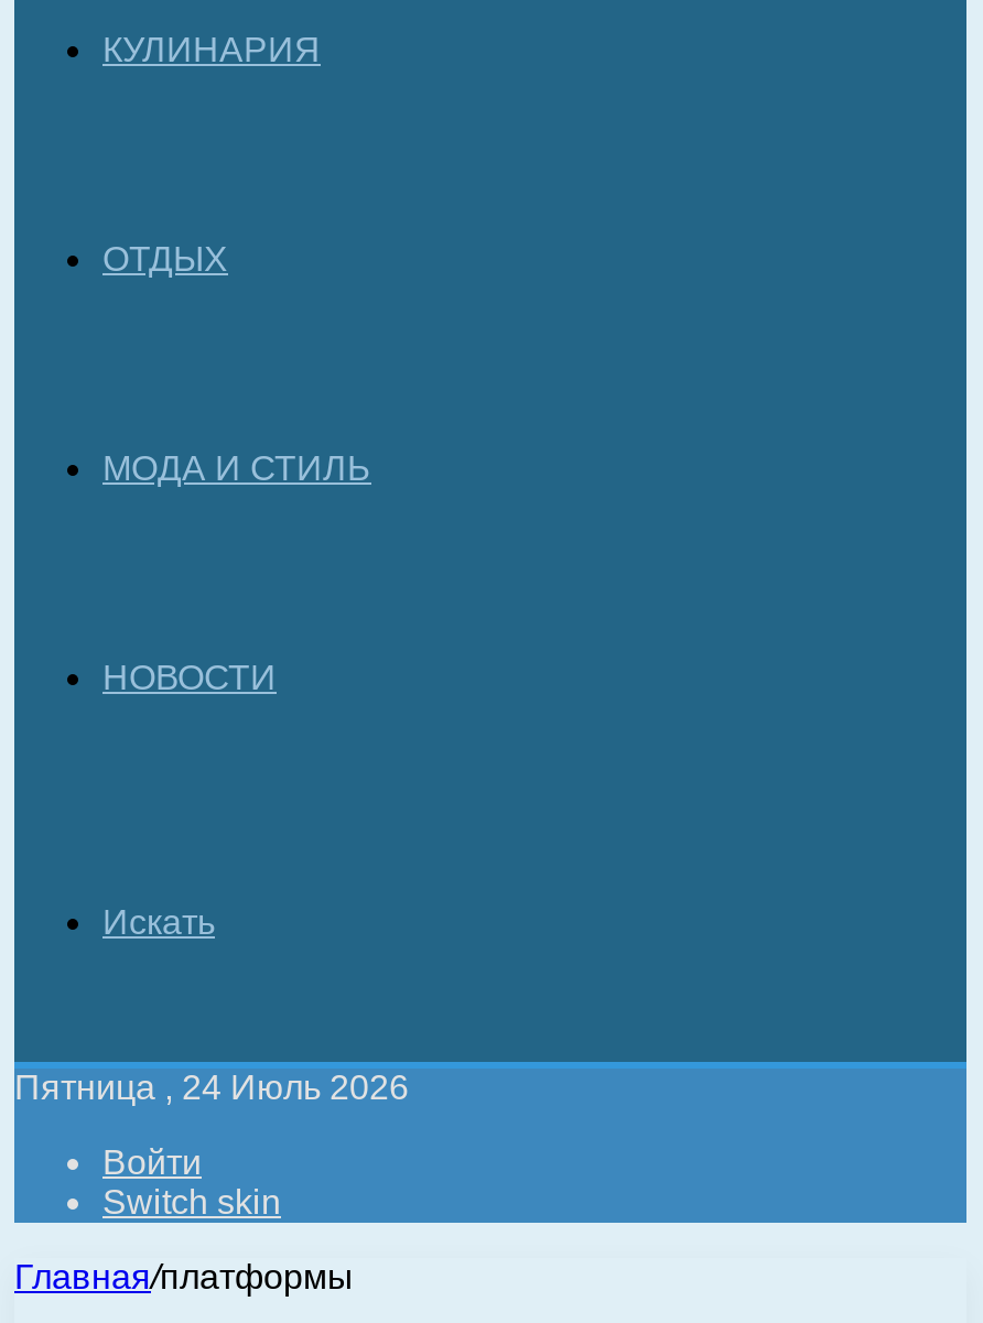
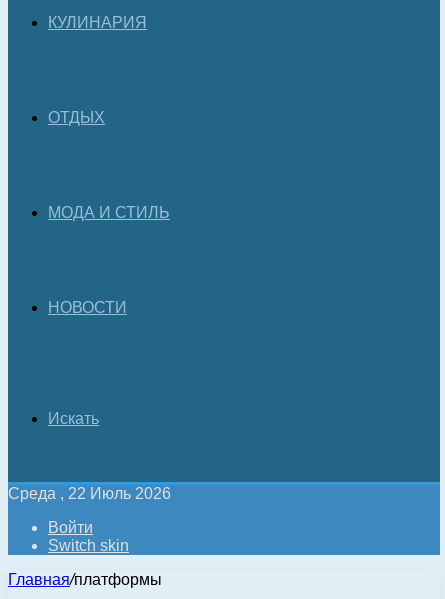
- Пятница , 24 Июль 2026
+ Среда , 22 Июль 2026
